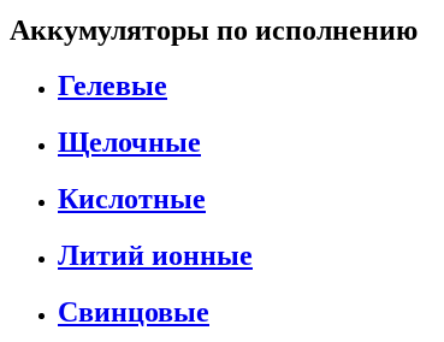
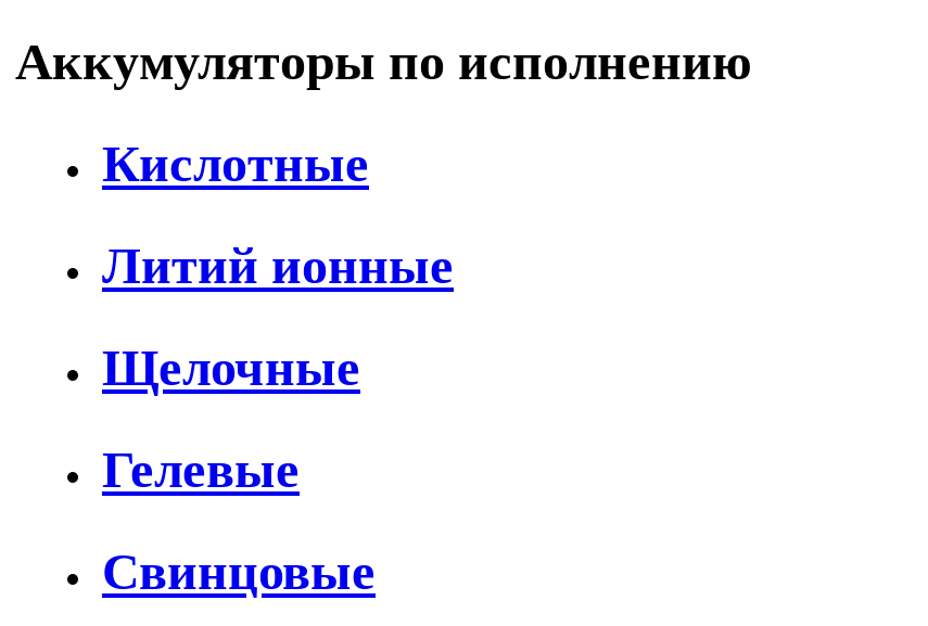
moved down: Гелевые | Щелочные

moved up: Кислотные | Литий ионные
